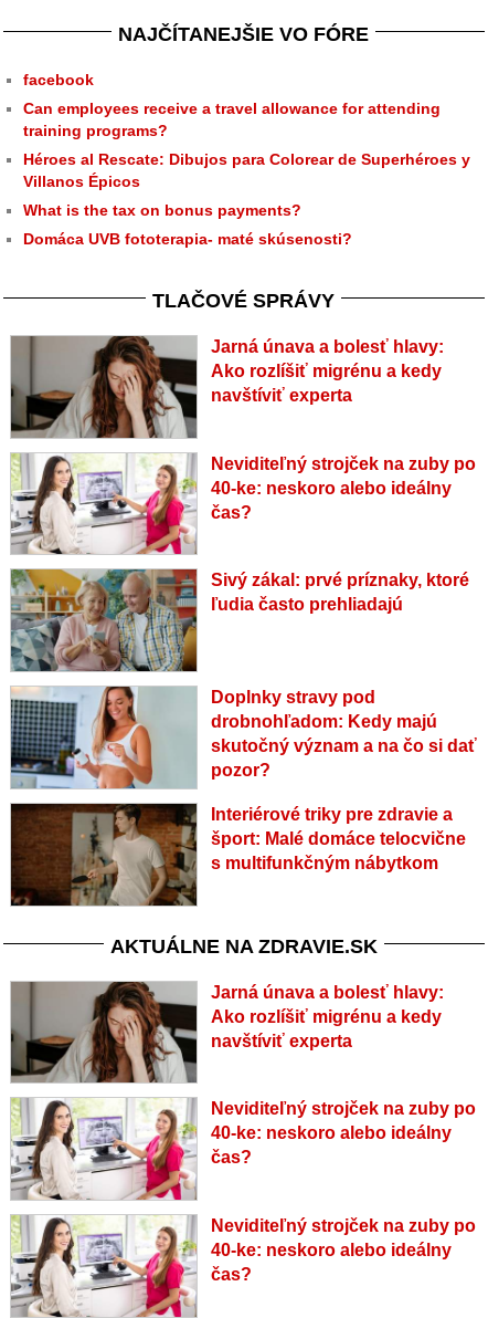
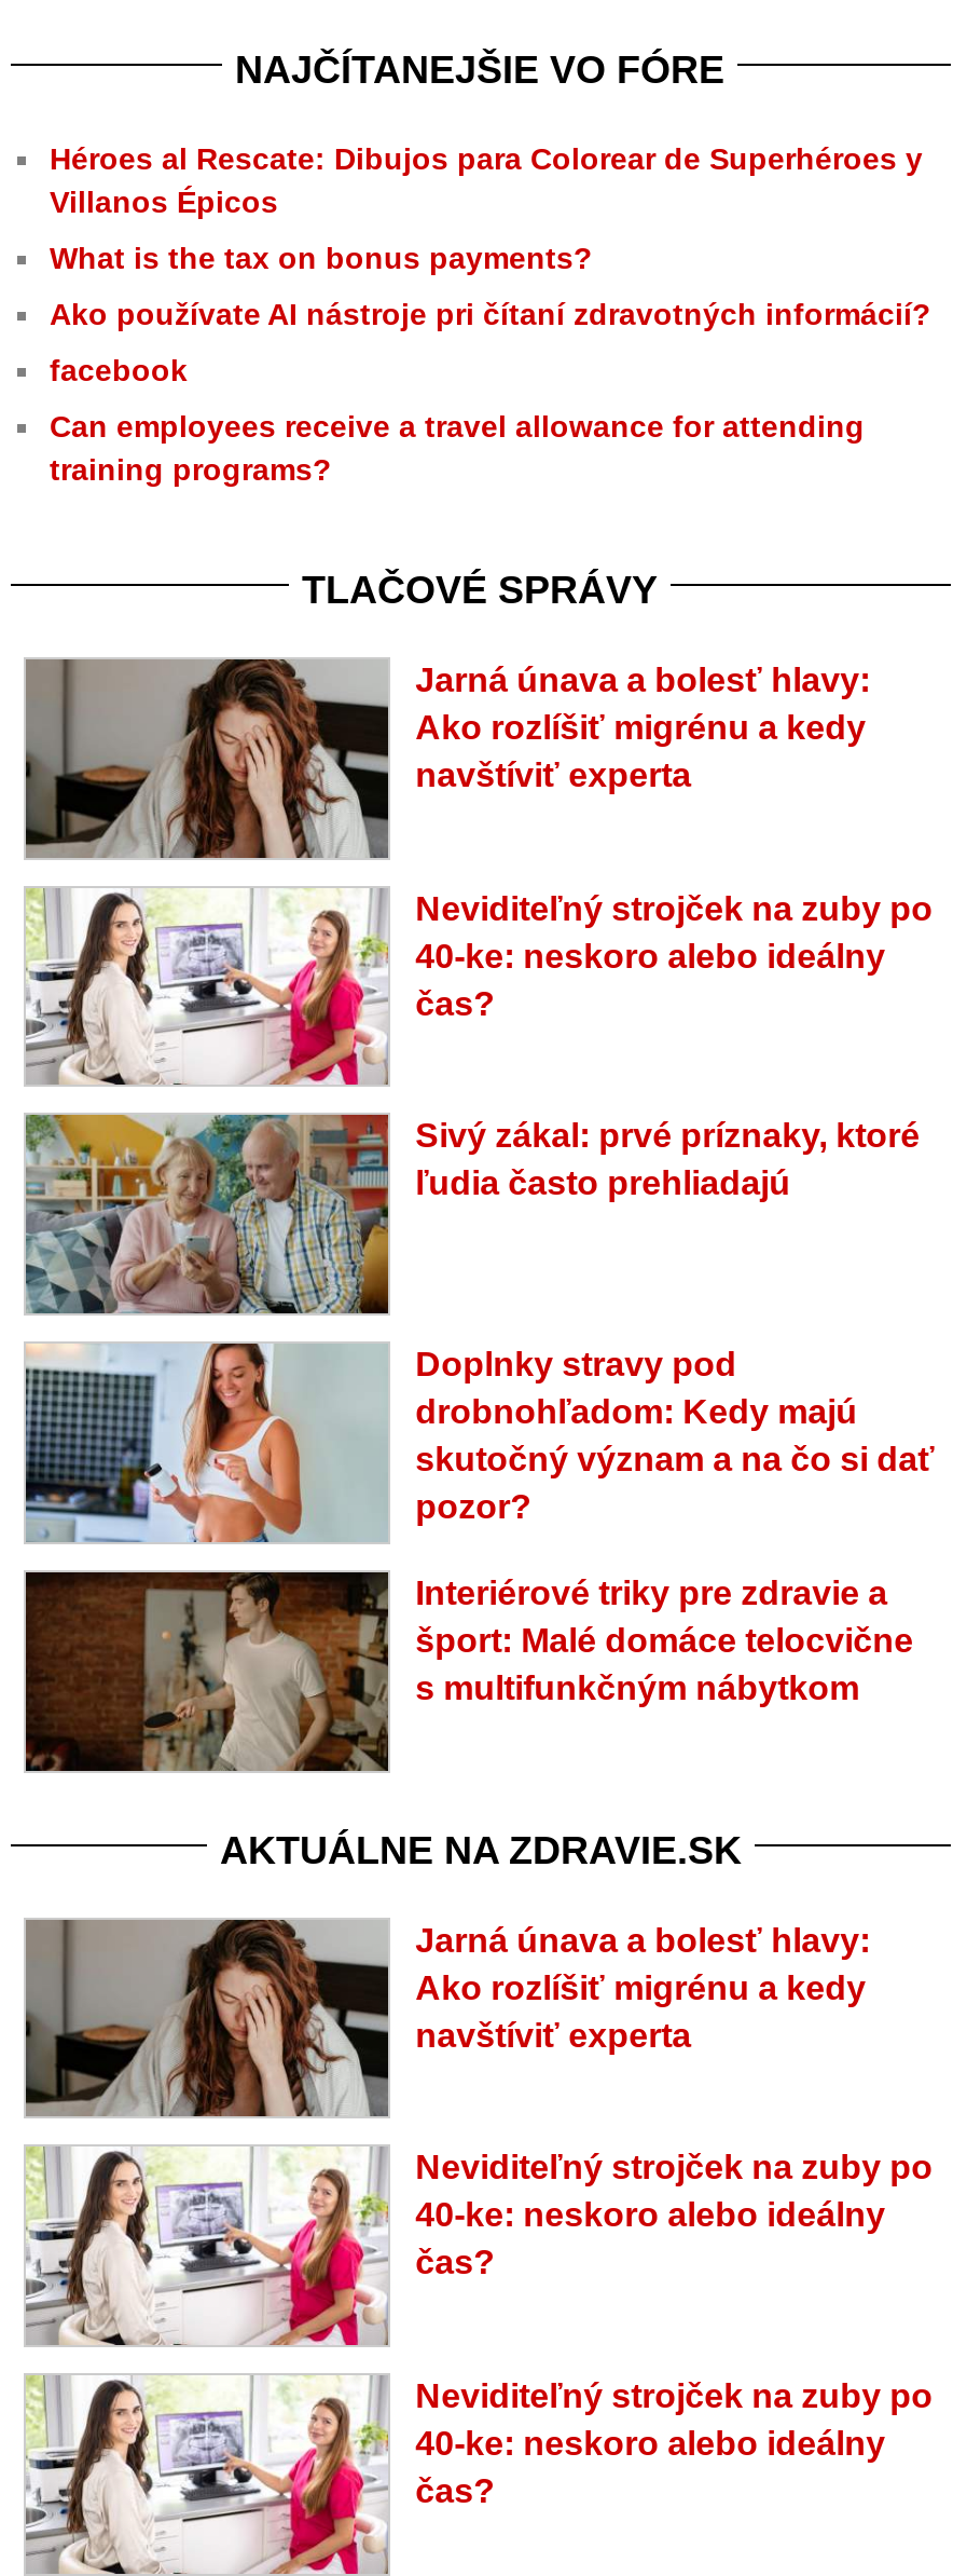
+ Ako používate AI nástroje pri čítaní zdravotných informácií?

moved down: facebook | Can employees receive a travel allowance for attending | training programs?

moved up: Héroes al Rescate: Dibujos para Colorear de Superhéroes y | Villanos Épicos | What is the tax on bonus payments?

- Domáca UVB fototerapia- maté skúsenosti?
